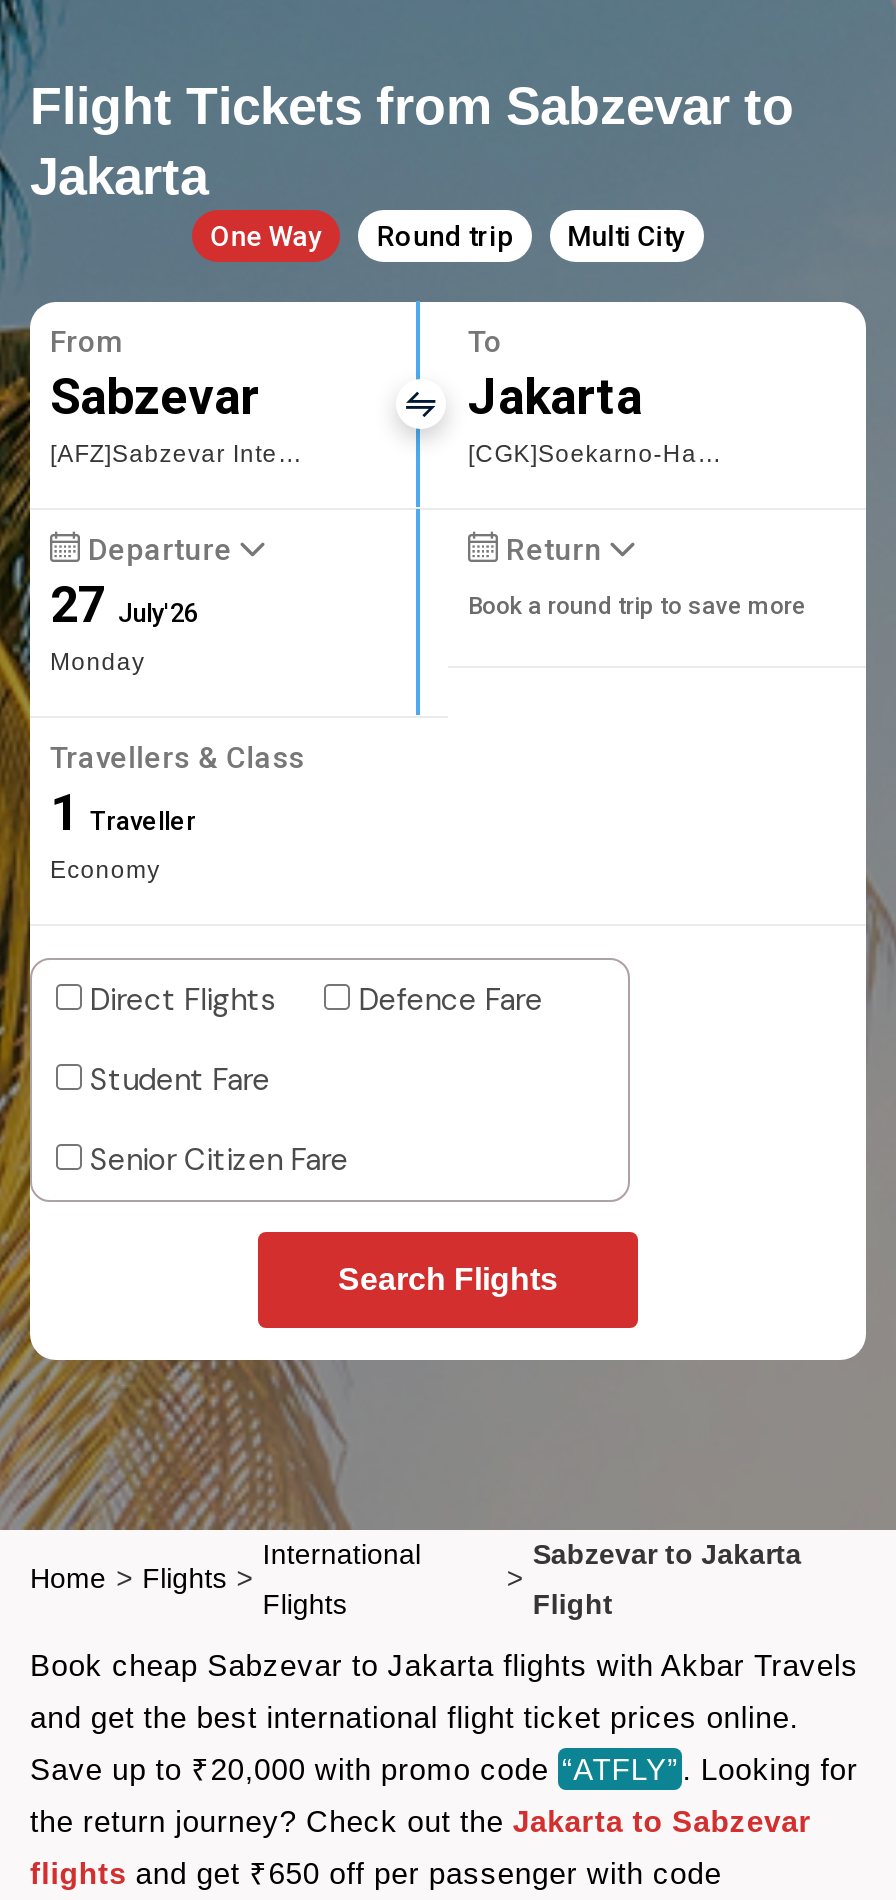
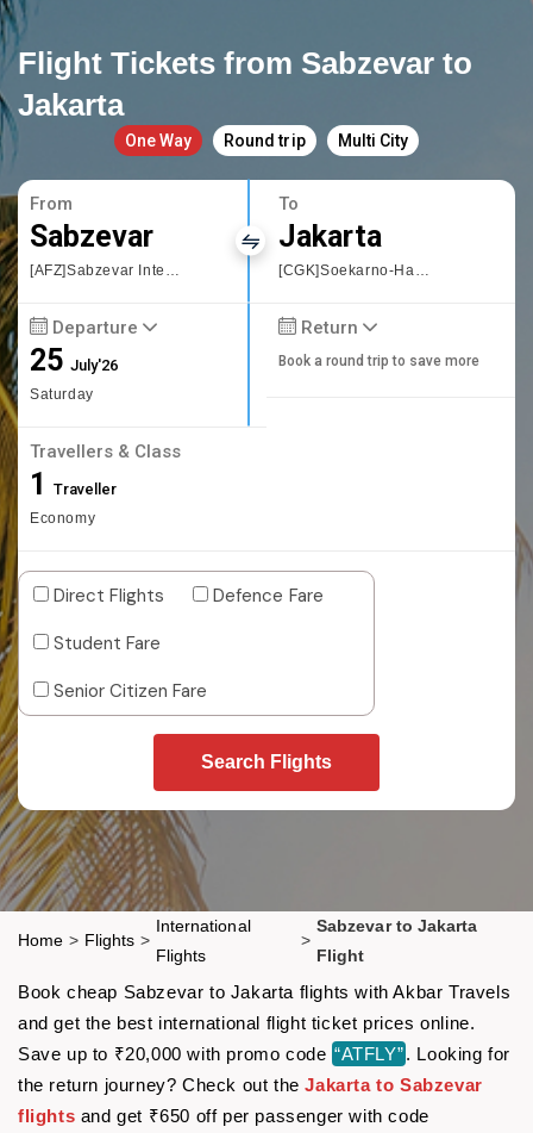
- 27 July'26
- Monday
+ 25 July'26
+ Saturday
